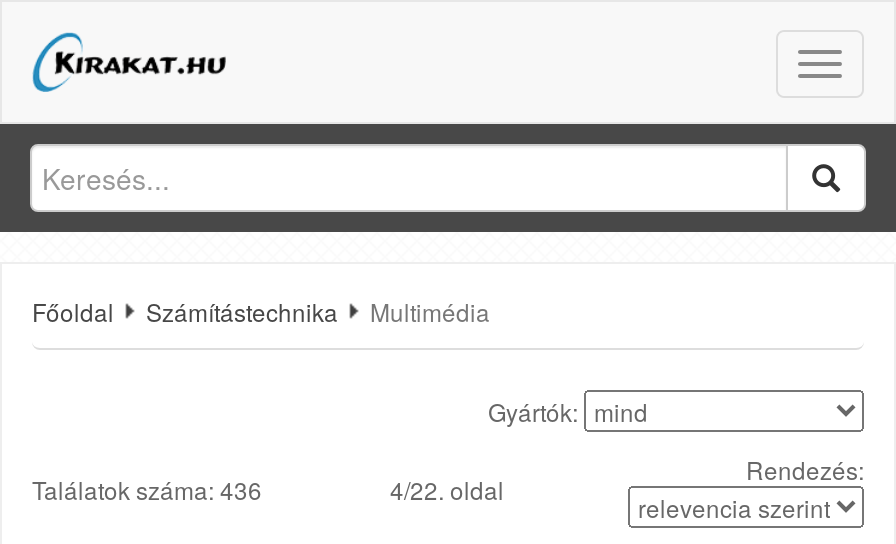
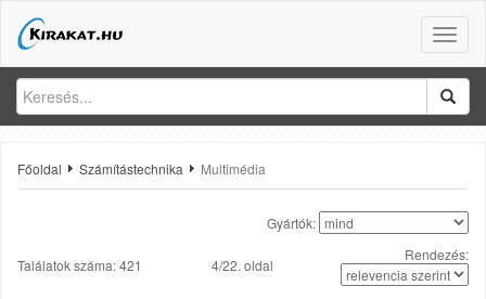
- Találatok száma: 436
+ Találatok száma: 421
